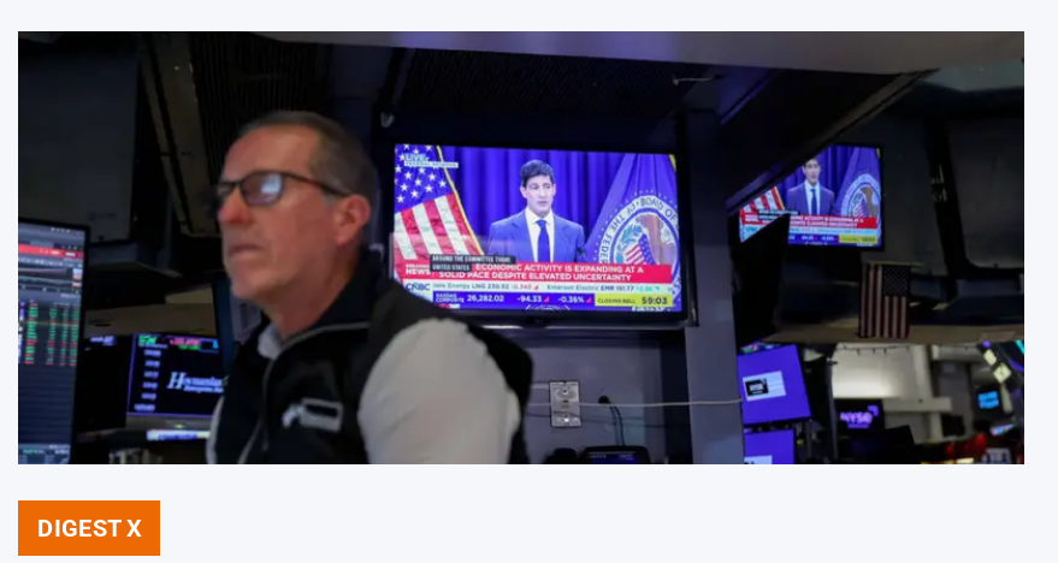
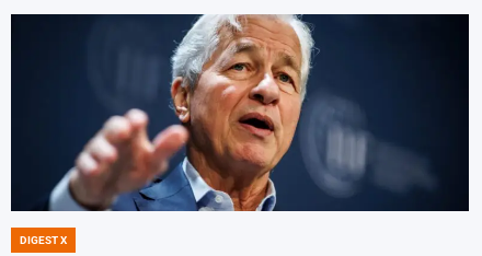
- [image]
+ [image]
